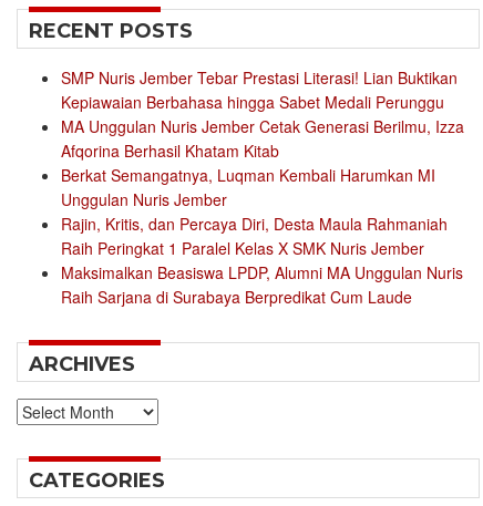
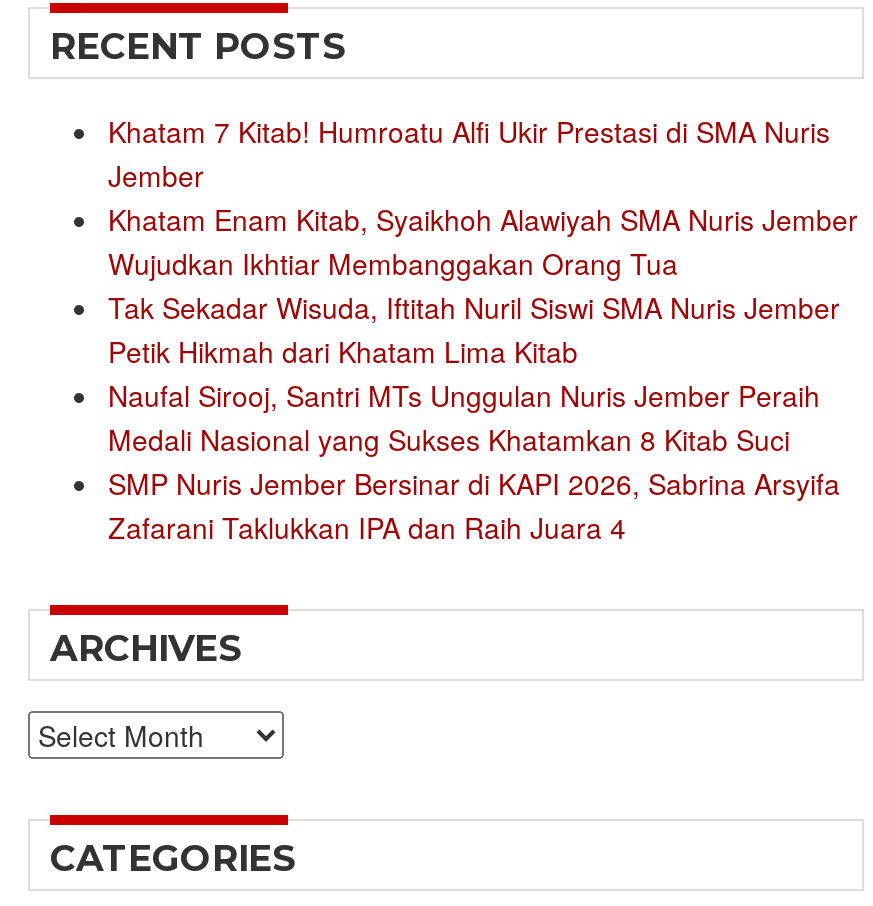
- SMP Nuris Jember Tebar Prestasi Literasi! Lian Buktikan
- Kepiawaian Berbahasa hingga Sabet Medali Perunggu
- MA Unggulan Nuris Jember Cetak Generasi Berilmu, Izza
- Afqorina Berhasil Khatam Kitab
- Berkat Semangatnya, Luqman Kembali Harumkan MI
- Unggulan Nuris Jember
- Rajin, Kritis, dan Percaya Diri, Desta Maula Rahmaniah
- Raih Peringkat 1 Paralel Kelas X SMK Nuris Jember
- Maksimalkan Beasiswa LPDP, Alumni MA Unggulan Nuris
- Raih Sarjana di Surabaya Berpredikat Cum Laude
+ Khatam 7 Kitab! Humroatu Alfi Ukir Prestasi di SMA Nuris
+ Jember
+ Khatam Enam Kitab, Syaikhoh Alawiyah SMA Nuris Jember
+ Wujudkan Ikhtiar Membanggakan Orang Tua
+ Tak Sekadar Wisuda, Iftitah Nuril Siswi SMA Nuris Jember
+ Petik Hikmah dari Khatam Lima Kitab
+ Naufal Sirooj, Santri MTs Unggulan Nuris Jember Peraih
+ Medali Nasional yang Sukses Khatamkan 8 Kitab Suci
+ SMP Nuris Jember Bersinar di KAPI 2026, Sabrina Arsyifa
+ Zafarani Taklukkan IPA dan Raih Juara 4
